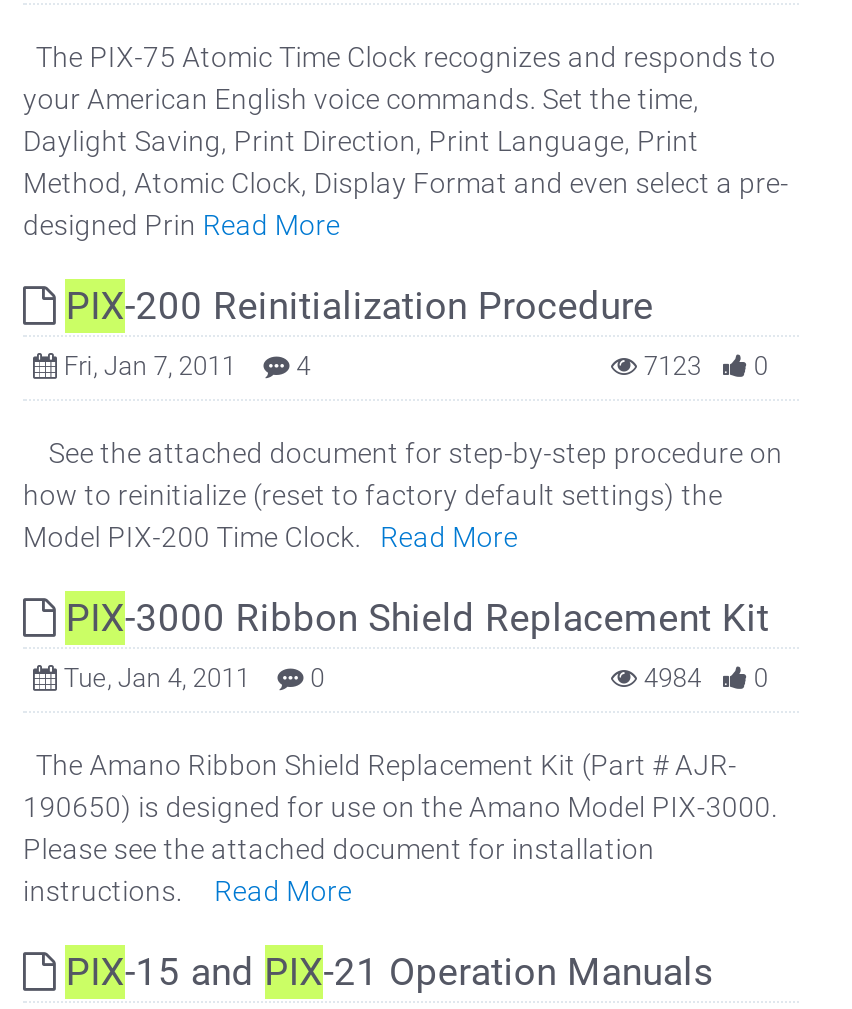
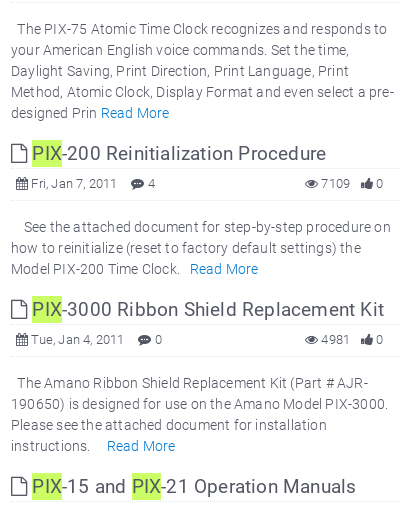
- 7123 0
+ 7109 0

- 4984 0
+ 4981 0
